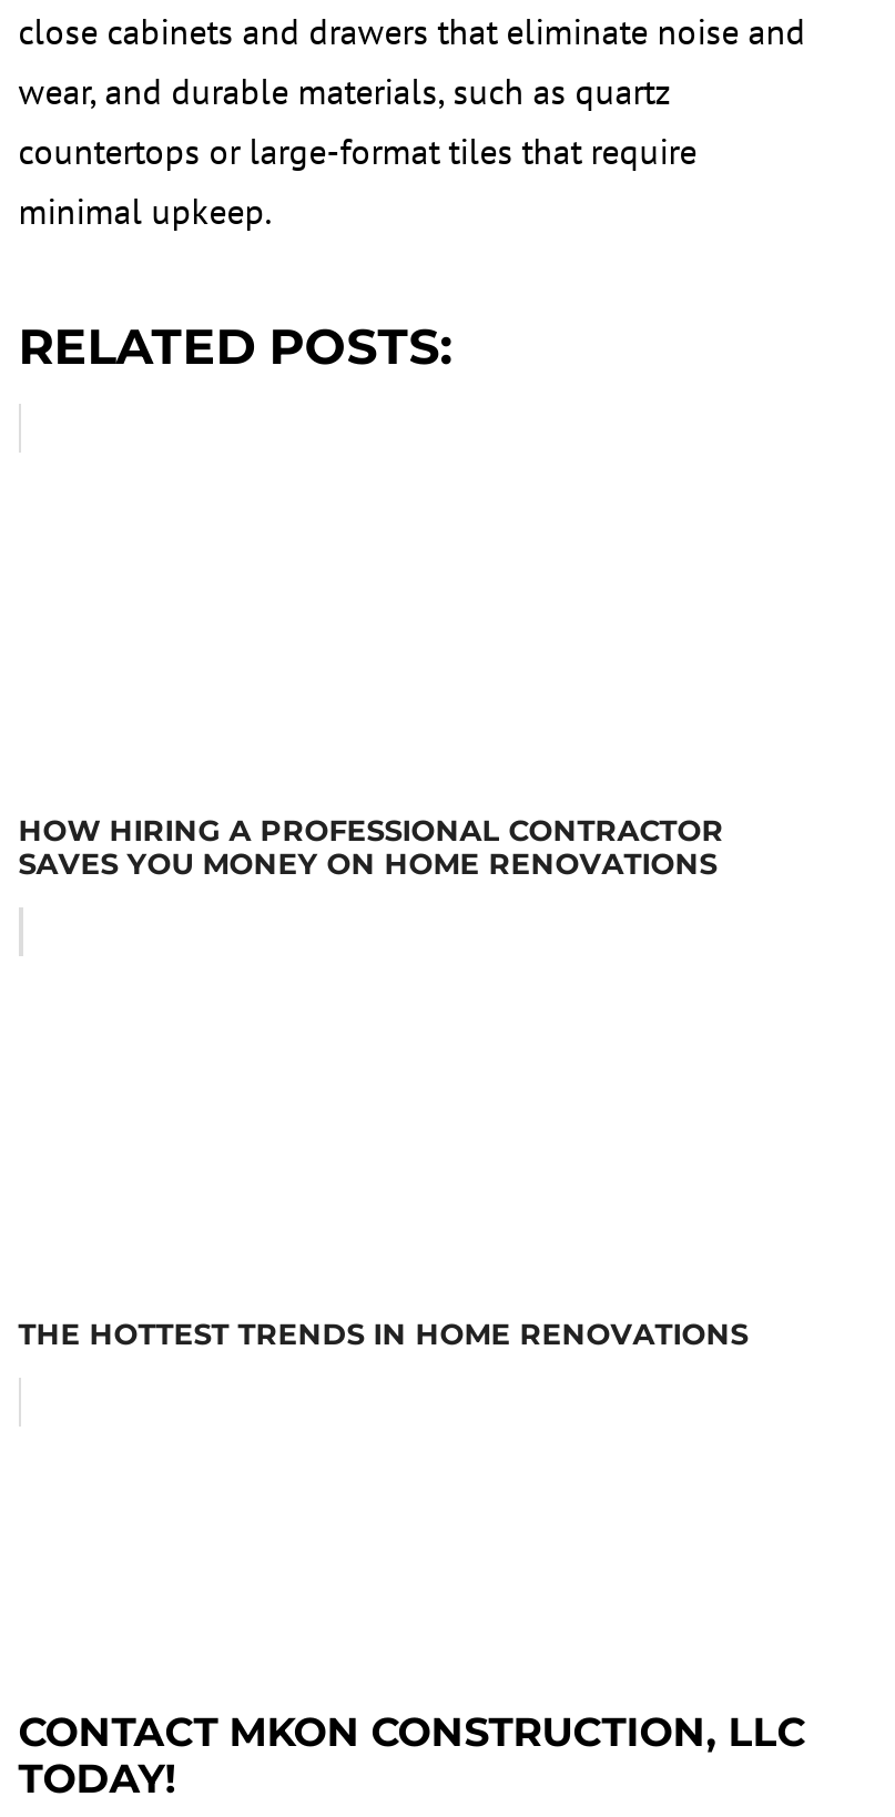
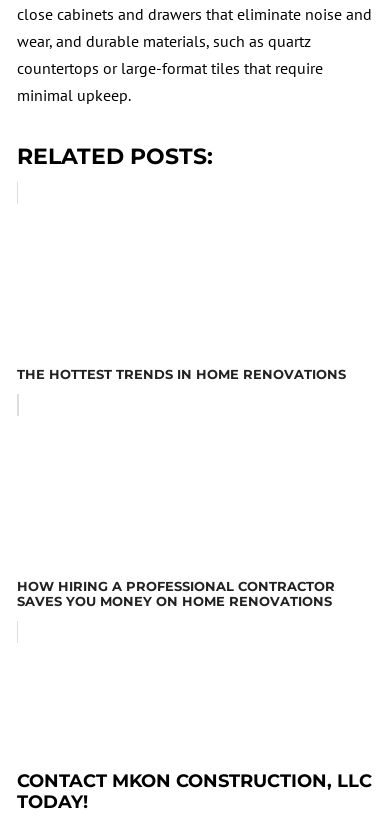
moved down: HOW HIRING A PROFESSIONAL CONTRACTOR | SAVES YOU MONEY ON HOME RENOVATIONS

moved up: THE HOTTEST TRENDS IN HOME RENOVATIONS
